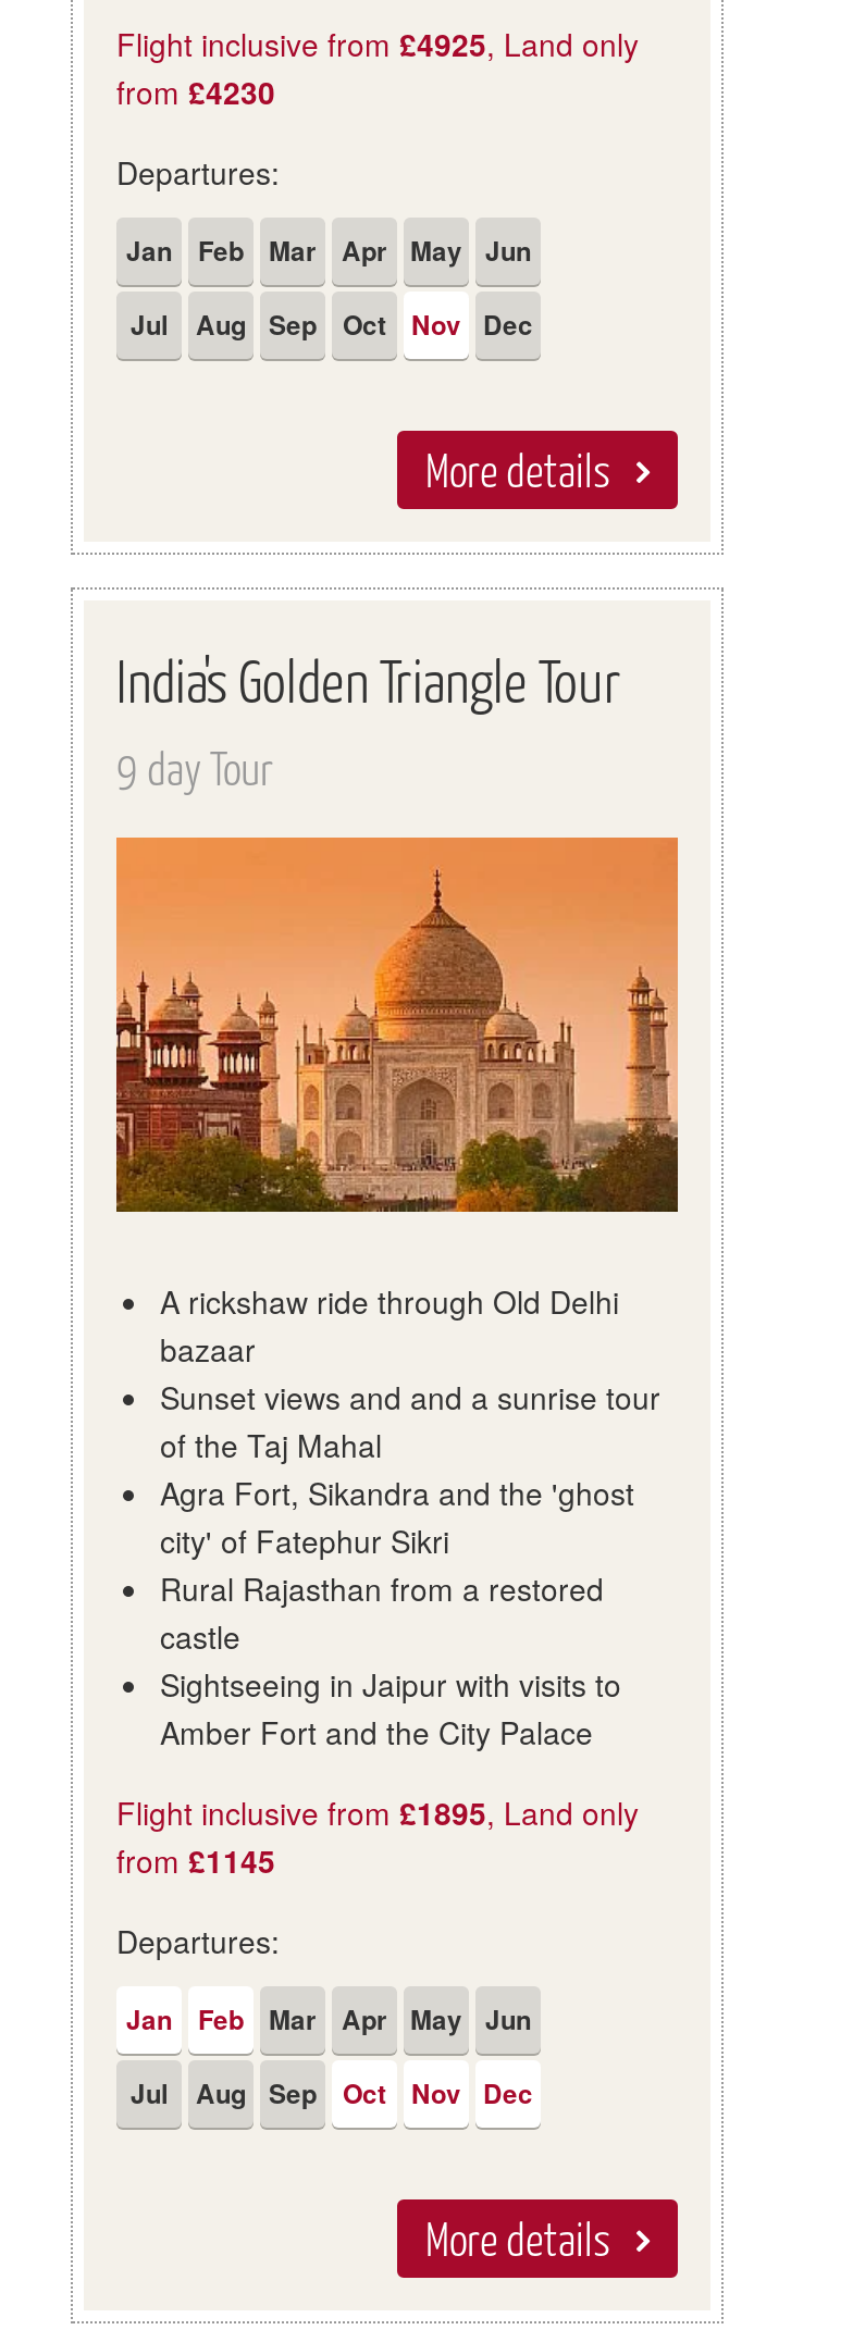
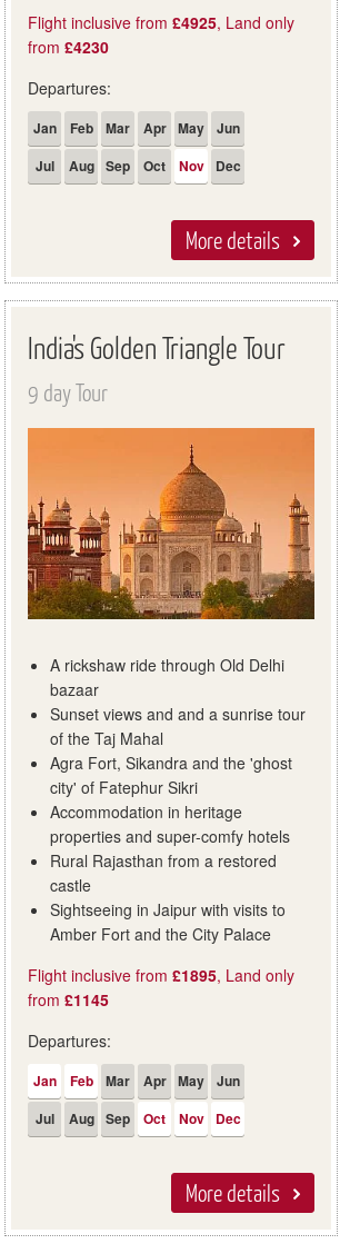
+ Accommodation in heritage
+ properties and super-comfy hotels
